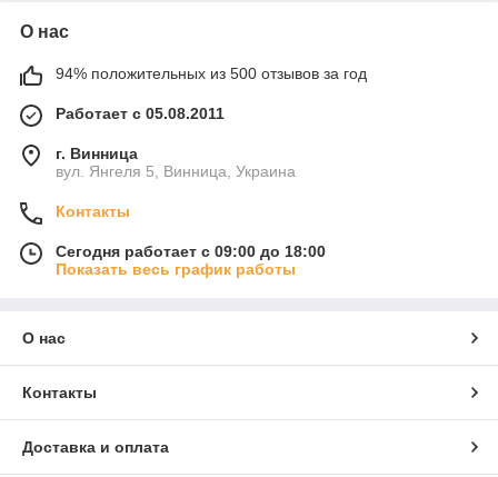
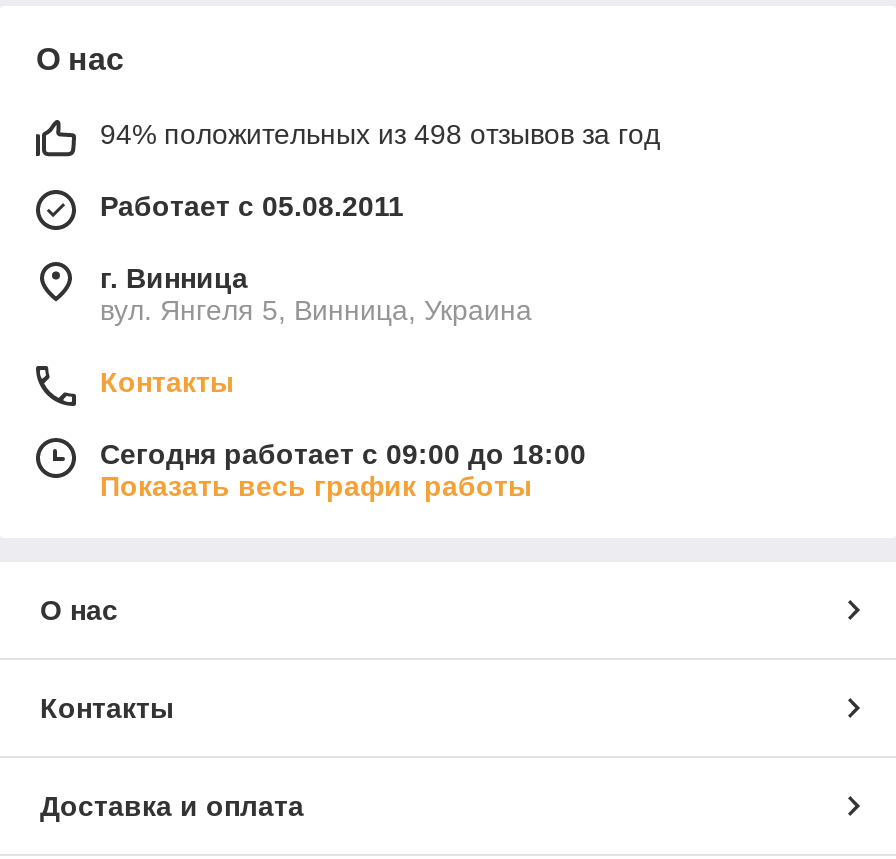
- 94% положительных из 500 отзывов за год
+ 94% положительных из 498 отзывов за год
